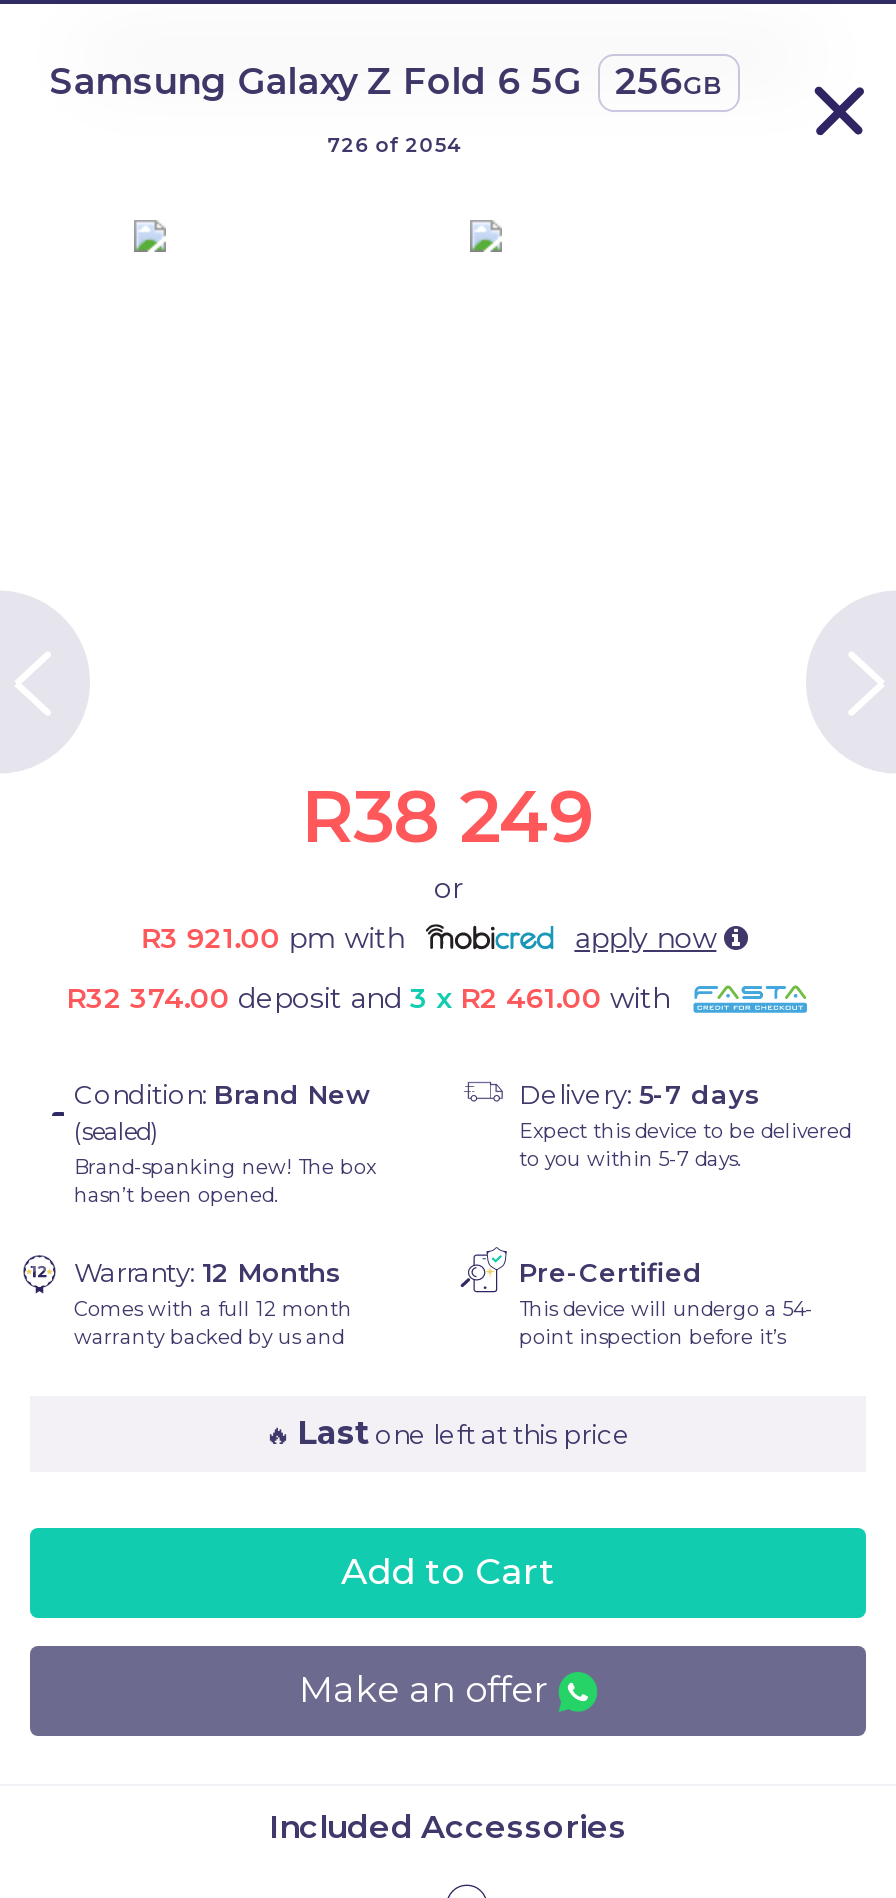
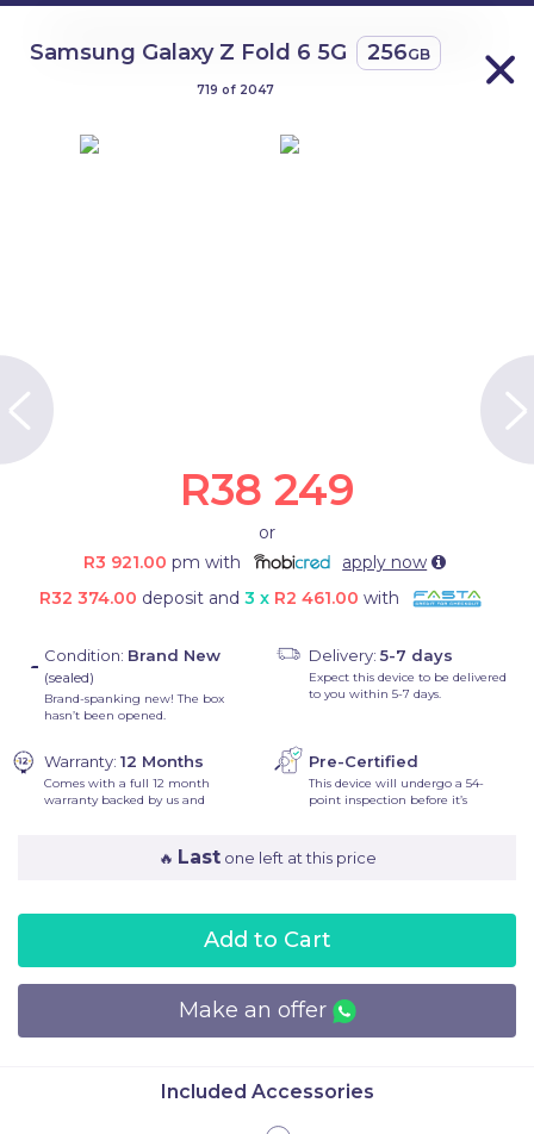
- 726 of 2054
+ 719 of 2047
